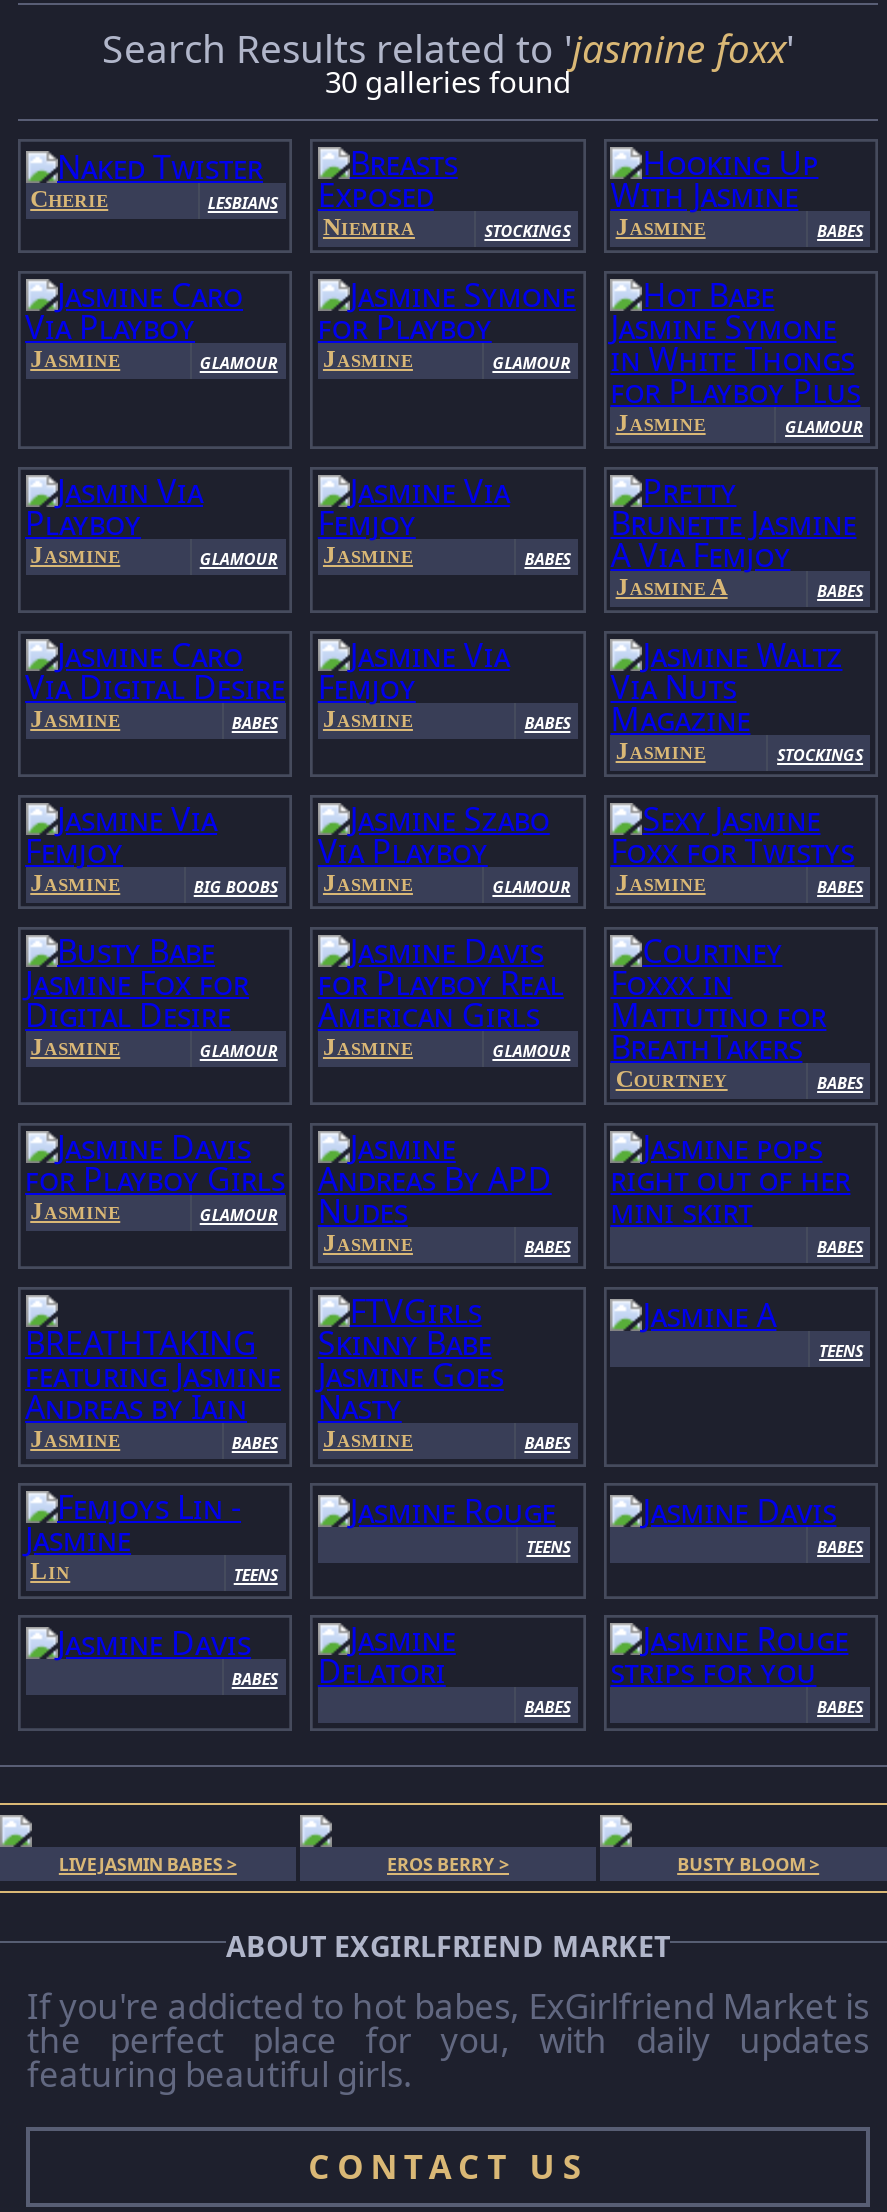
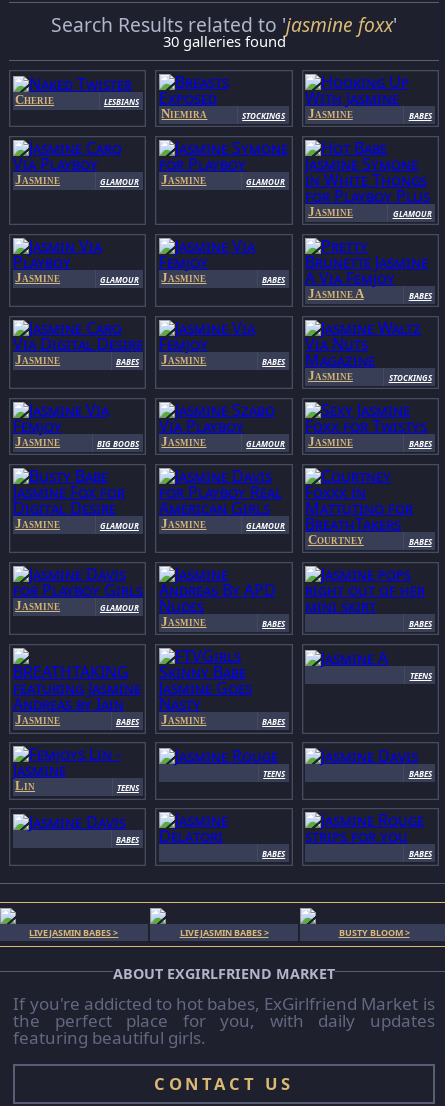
- EROS BERRY >
+ LIVEJASMIN BABES >
